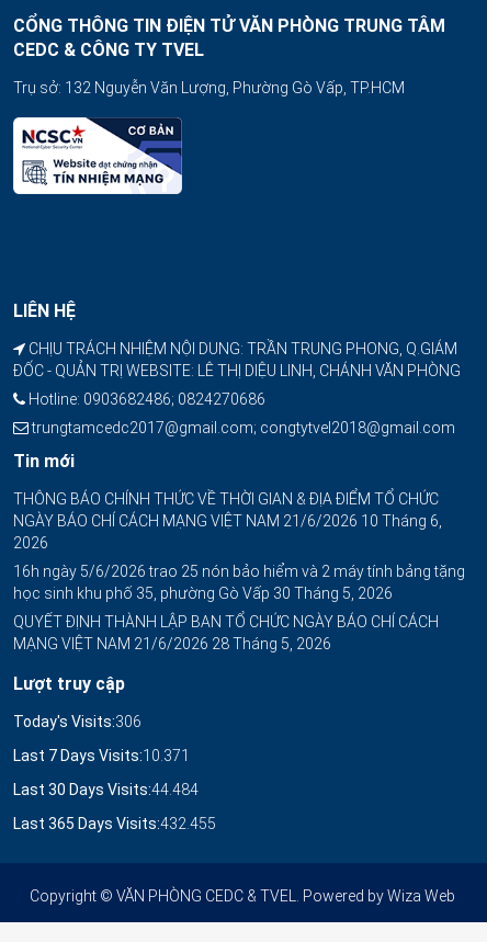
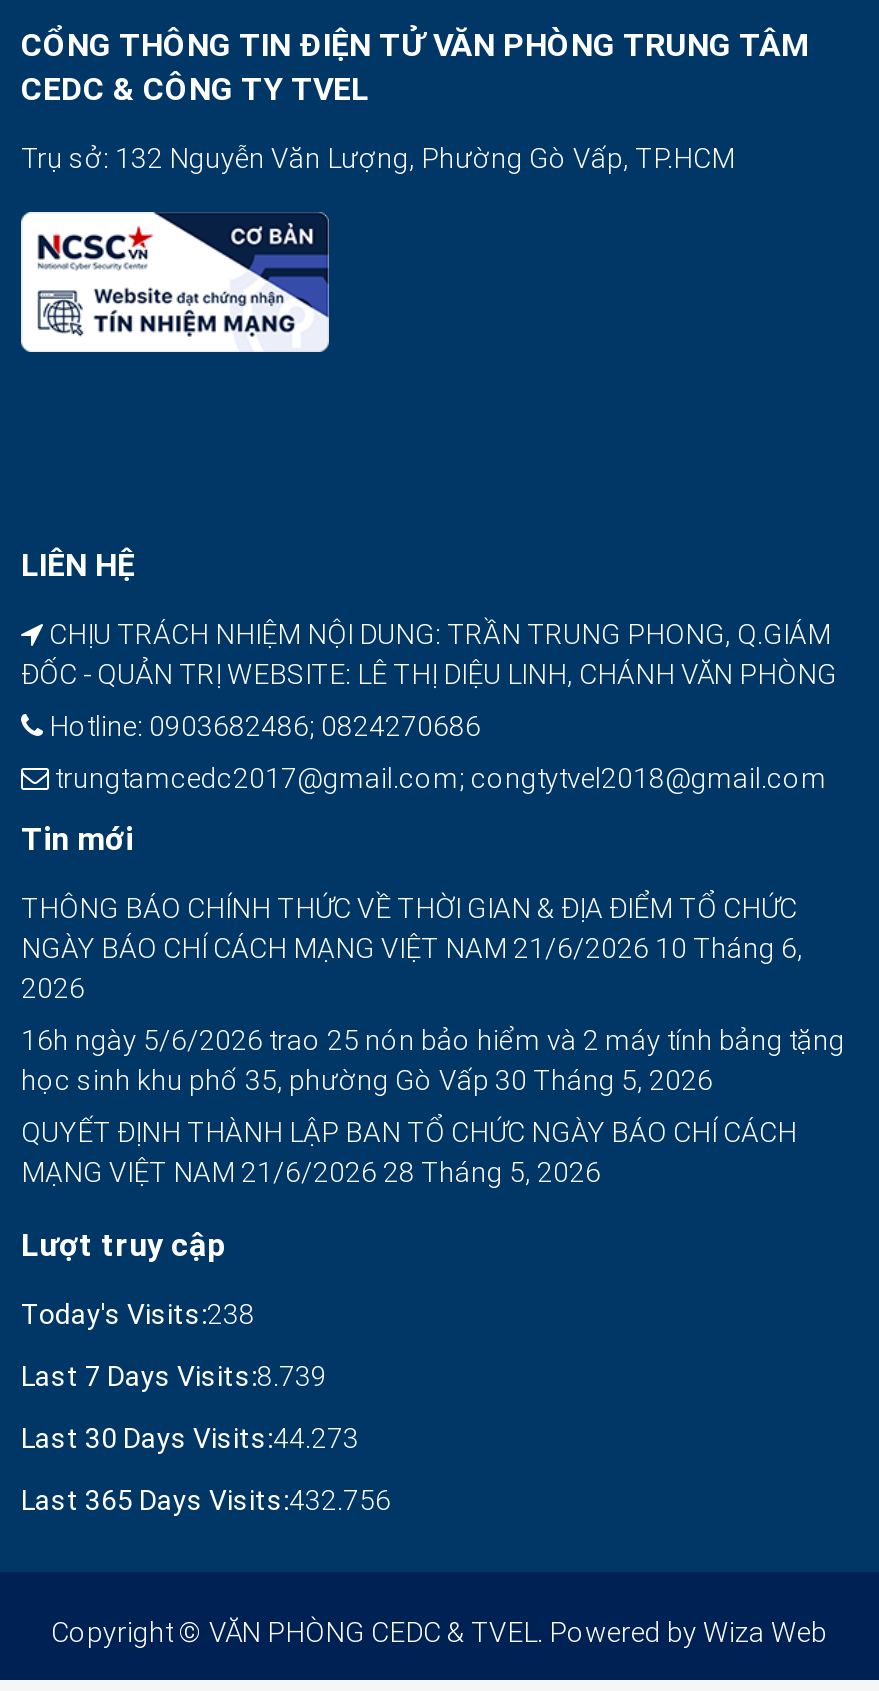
- Today's Visits:306
+ Today's Visits:238

- Last 7 Days Visits:10.371
+ Last 7 Days Visits:8.739

- Last 30 Days Visits:44.484
+ Last 30 Days Visits:44.273

- Last 365 Days Visits:432.455
+ Last 365 Days Visits:432.756
